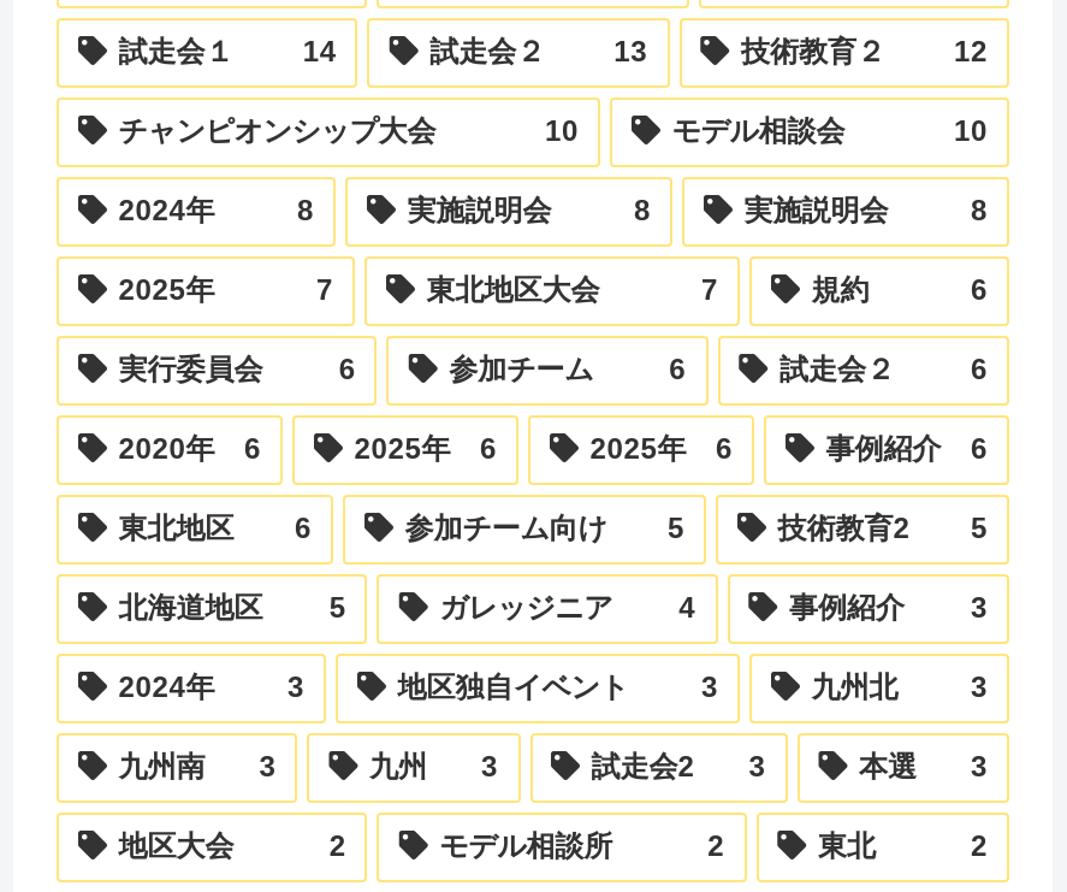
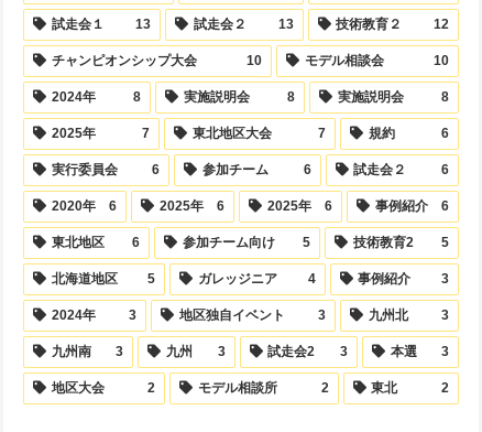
- 14
+ 13
